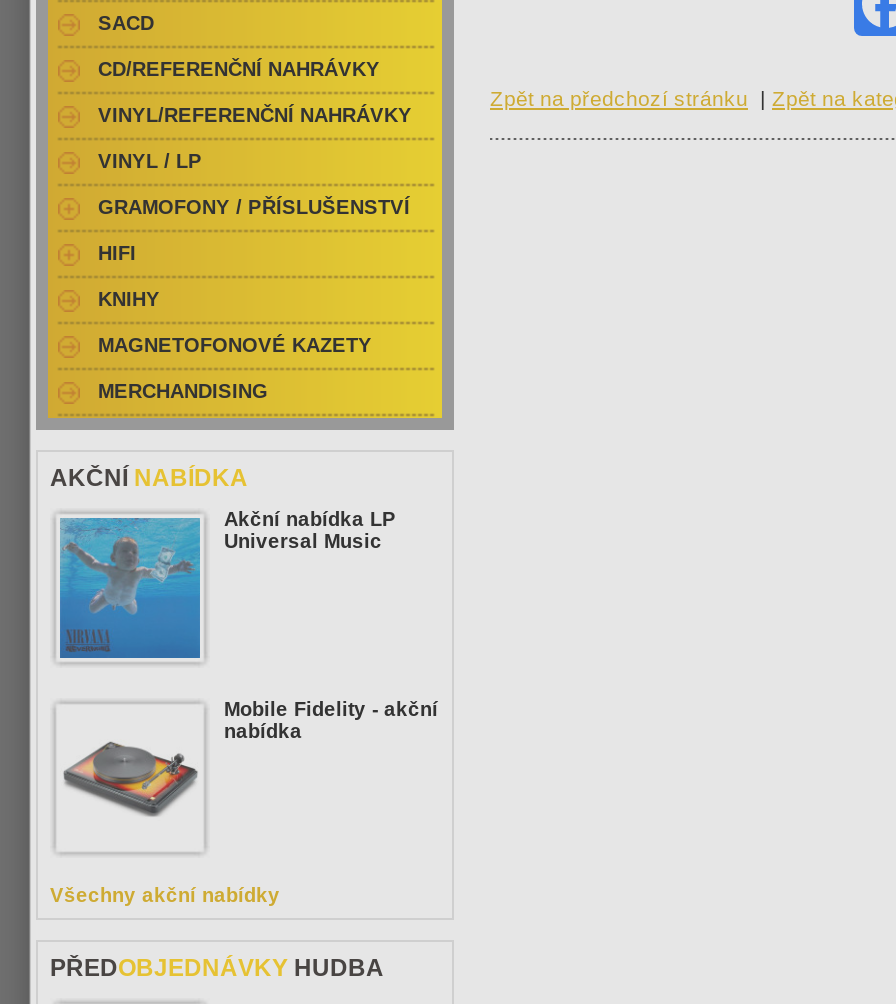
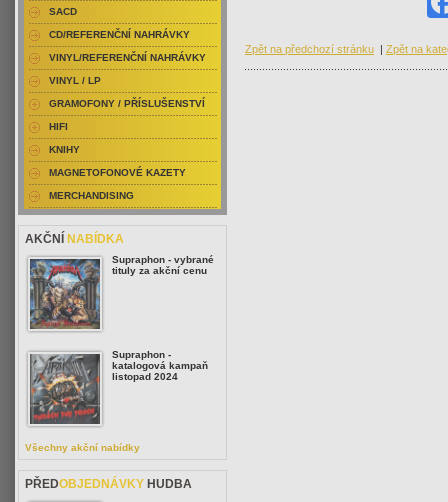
- [image]
- Akční nabídka LP
- Universal Music
+ [image]
+ Supraphon - vybrané
+ tituly za akční cenu

- [image]
- Mobile Fidelity - akční
- nabídka
+ [image]
+ Supraphon -
+ katalogová kampaň
+ listopad 2024
